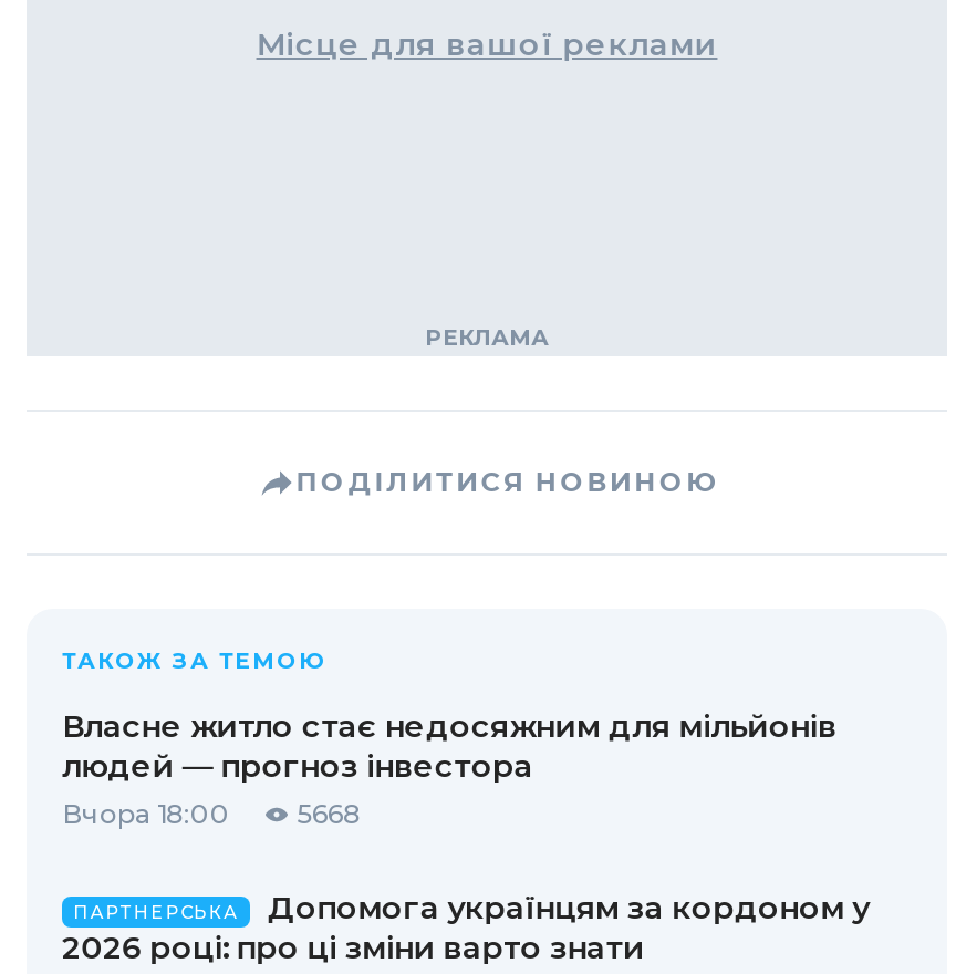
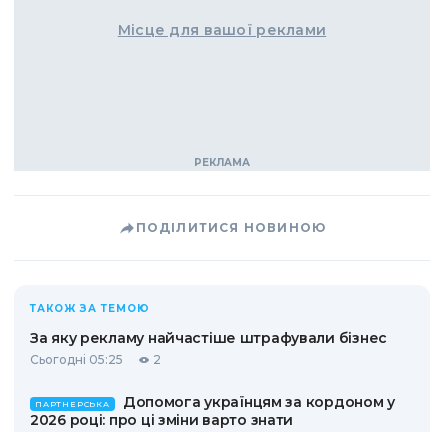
- Власне житло стає недосяжним для мільйонів
- людей — прогноз інвестора
- Вчора 18:00
- 5668
+ За яку рекламу найчастіше штрафували бізнес
+ Сьогодні 05:25
+ 2
